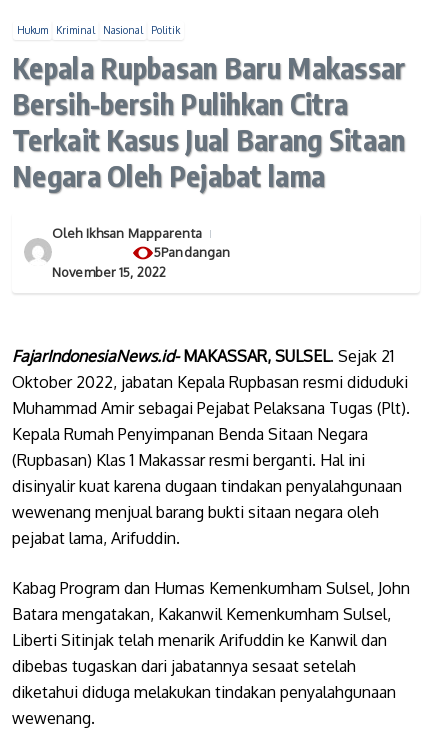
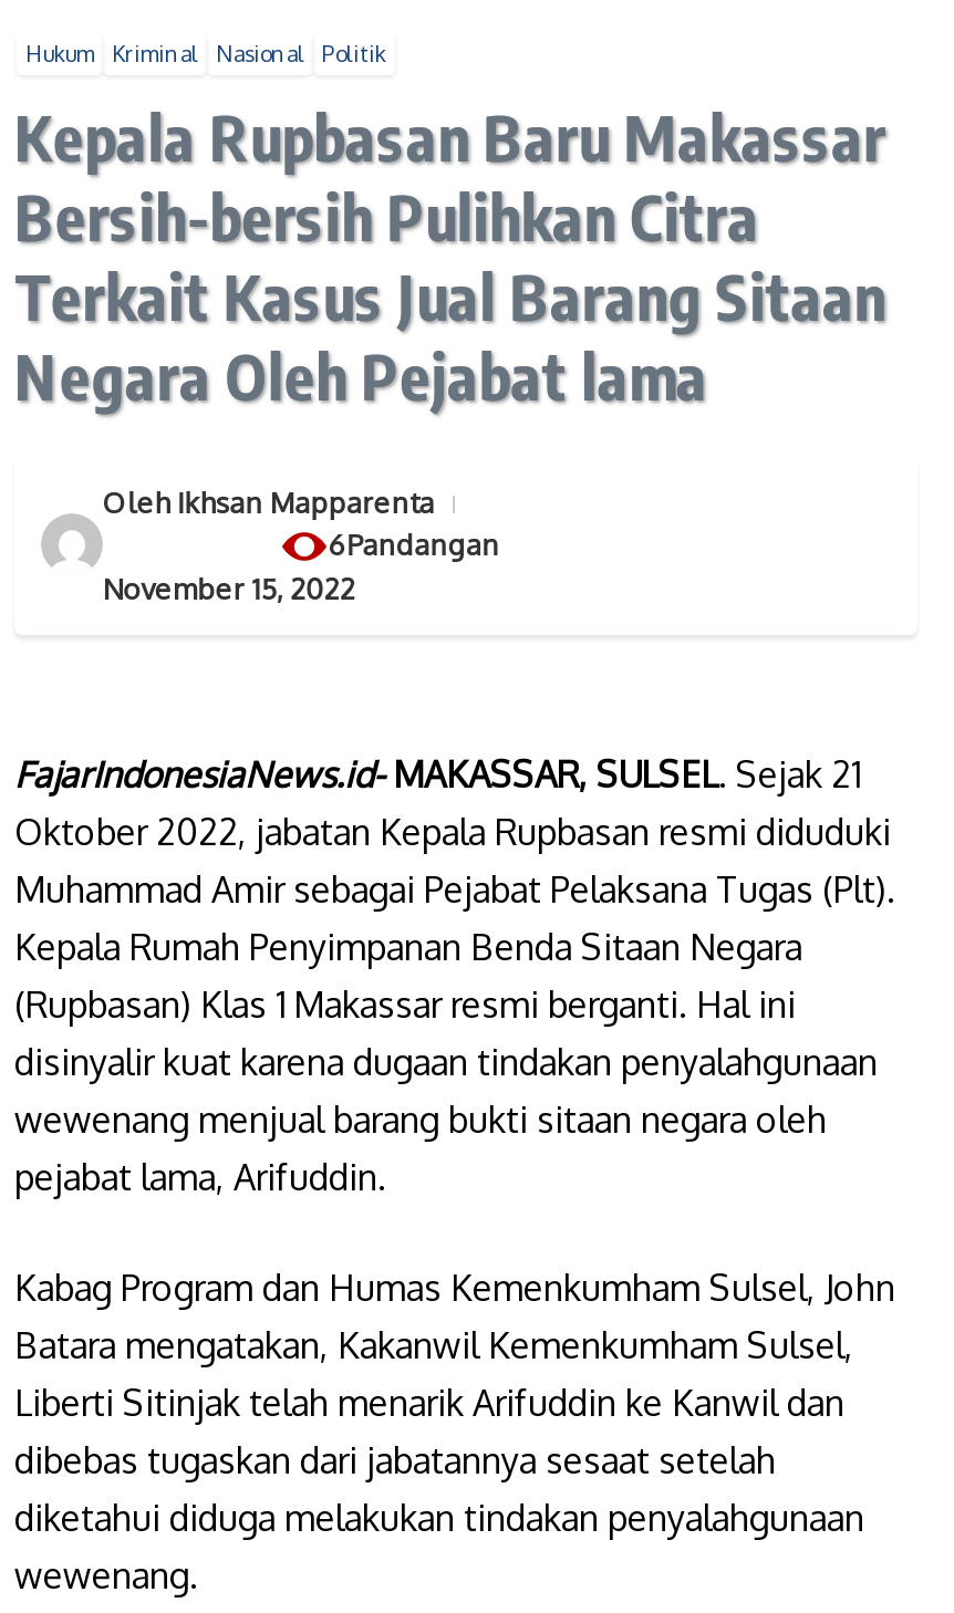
- 5Pandangan
+ 6Pandangan
